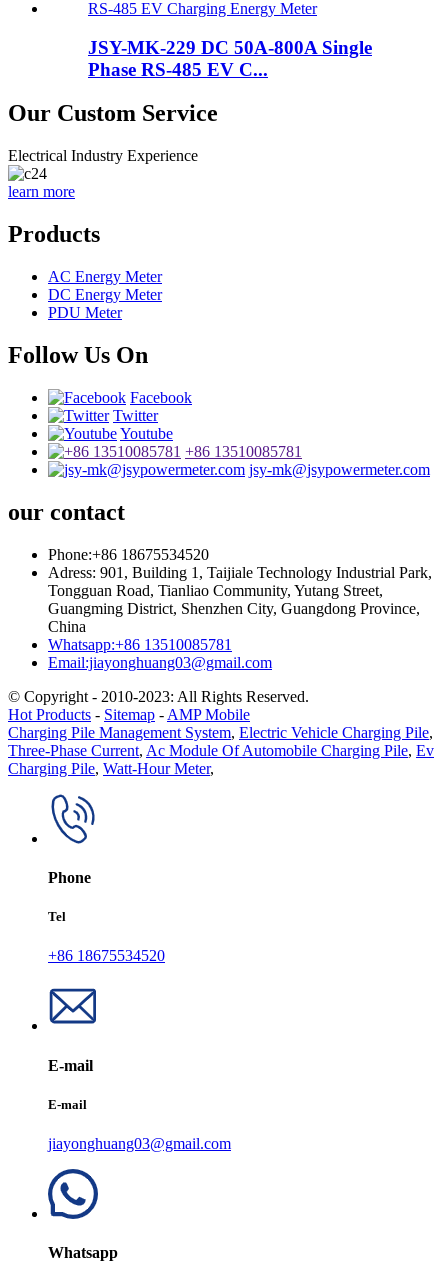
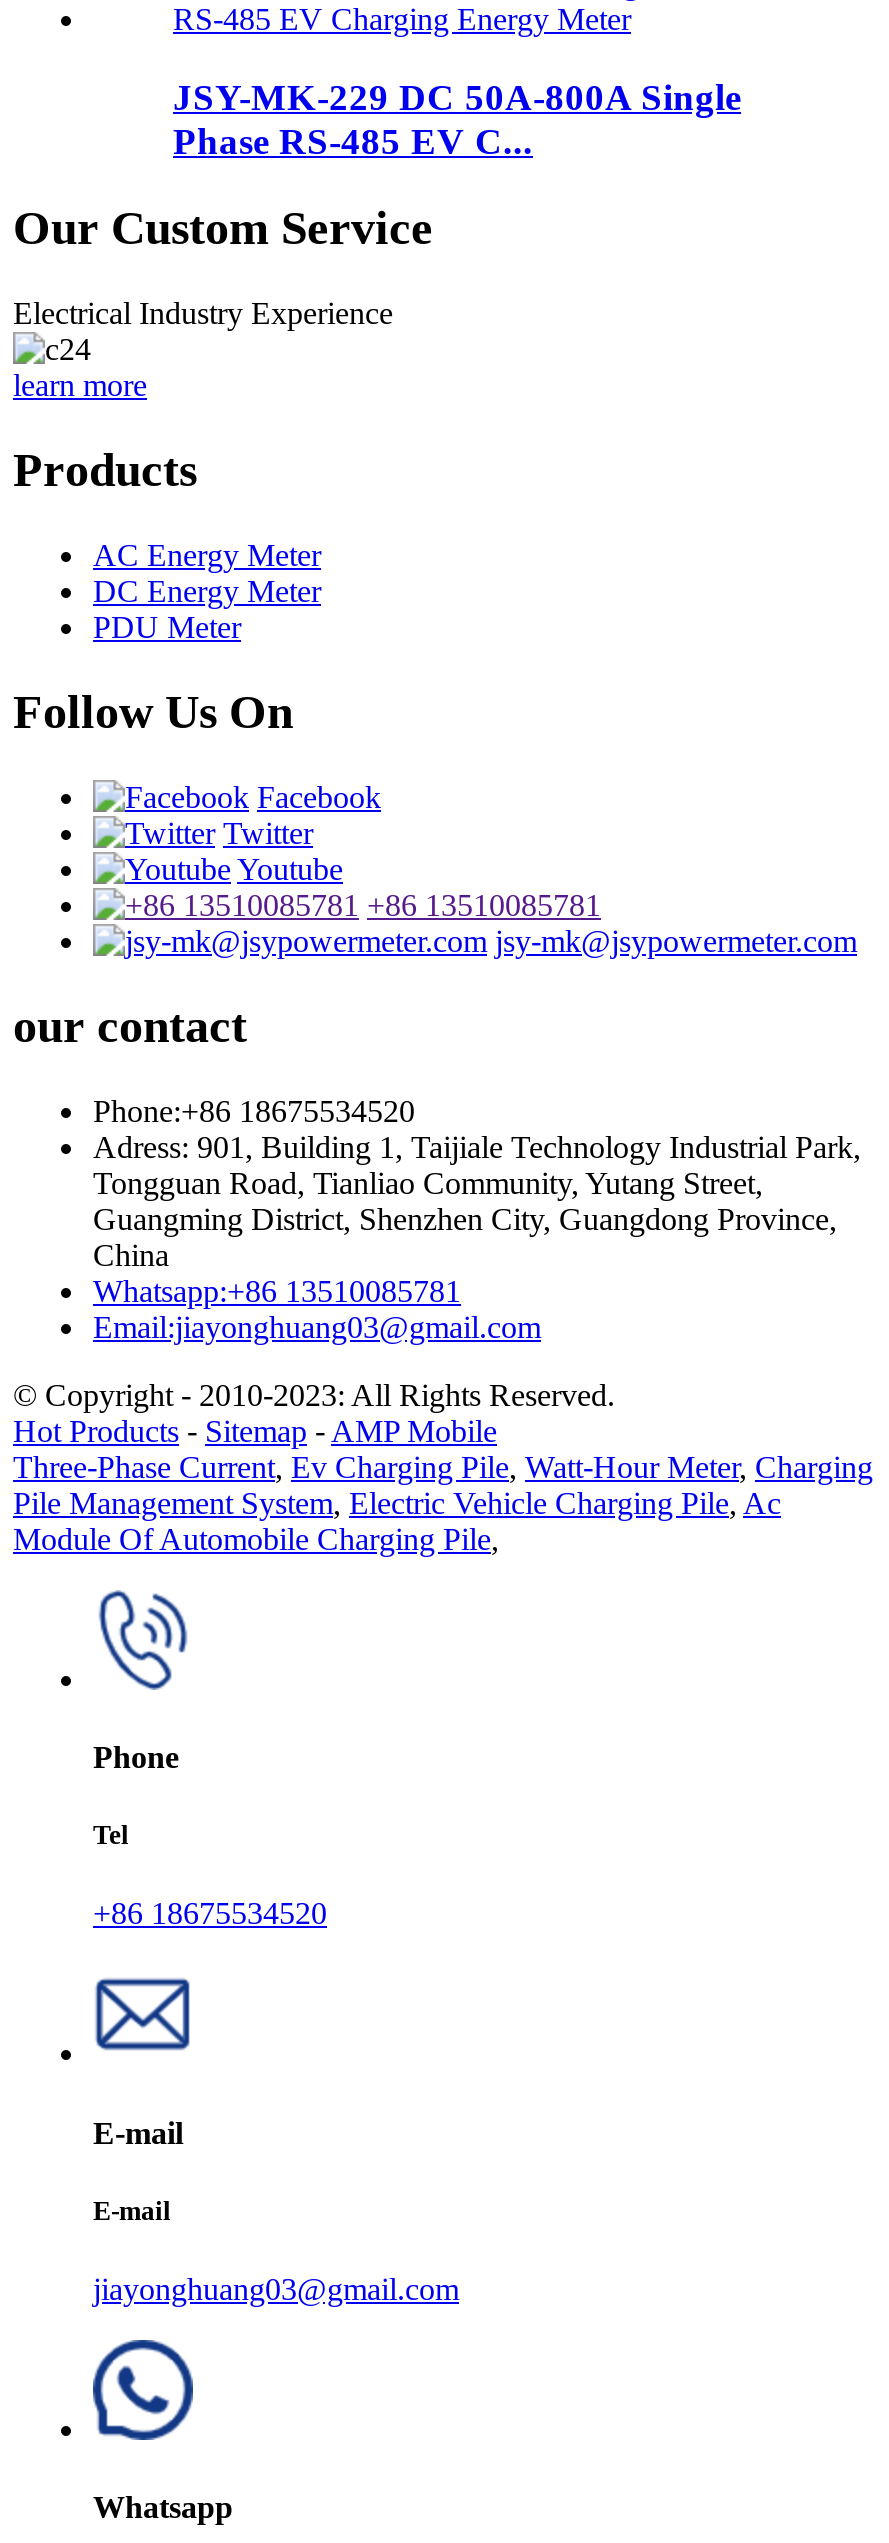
- Charging Pile Management System, Electric Vehicle Charging Pile,
- Three-Phase Current, Ac Module Of Automobile Charging Pile, Ev
- Charging Pile, Watt-Hour Meter,
+ Three-Phase Current, Ev Charging Pile, Watt-Hour Meter, Charging
+ Pile Management System, Electric Vehicle Charging Pile, Ac
+ Module Of Automobile Charging Pile,
